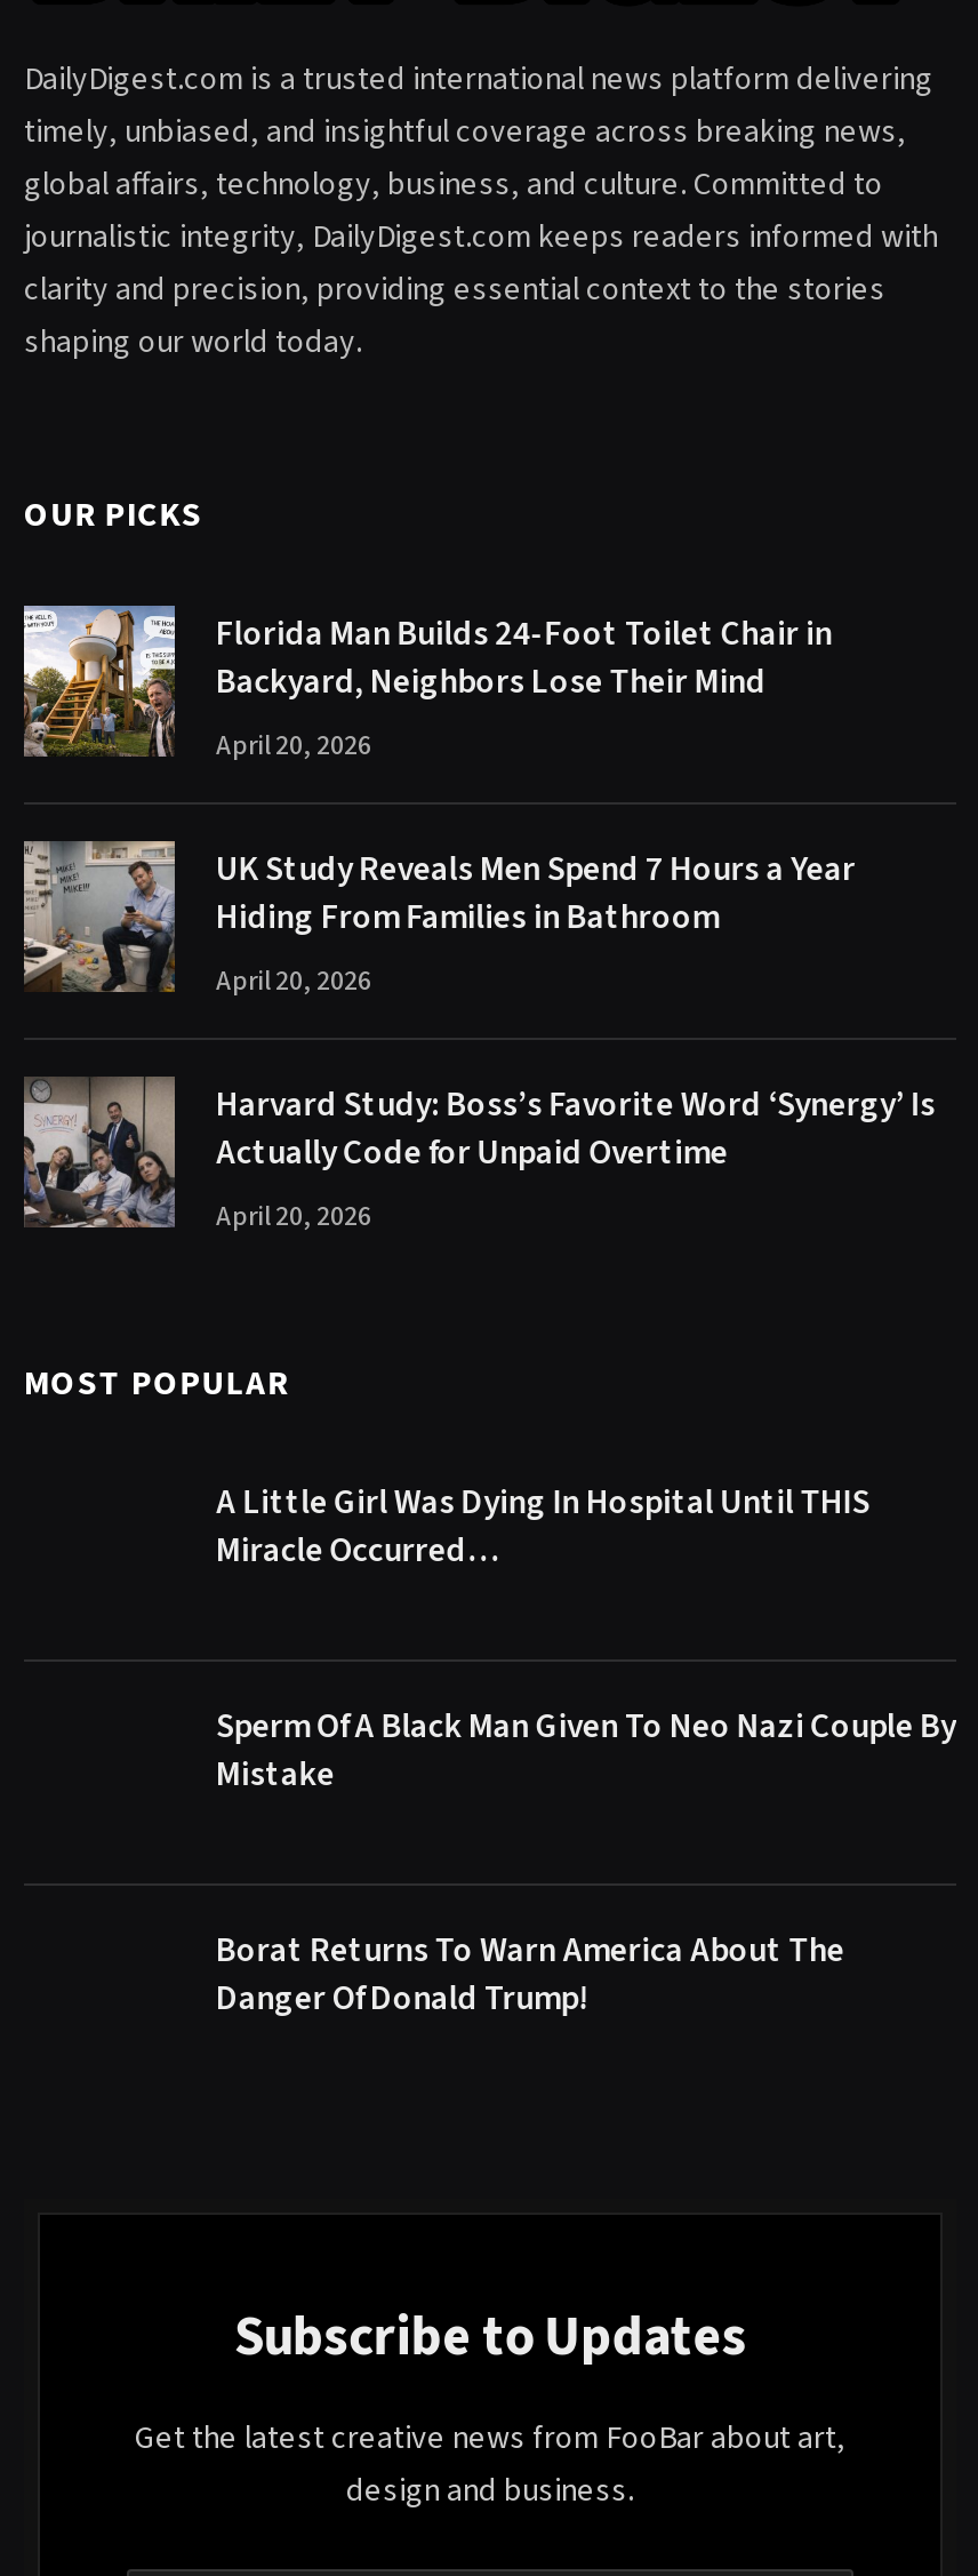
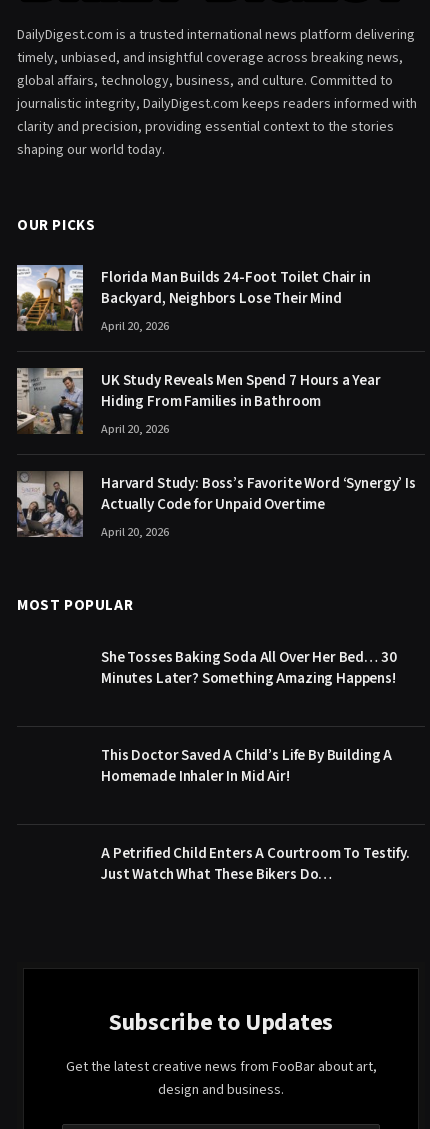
- A Little Girl Was Dying In Hospital Until THIS
- Miracle Occurred…
+ She Tosses Baking Soda All Over Her Bed… 30
+ Minutes Later? Something Amazing Happens!

- Sperm Of A Black Man Given To Neo Nazi Couple By
- Mistake
+ This Doctor Saved A Child’s Life By Building A
+ Homemade Inhaler In Mid Air!

- Borat Returns To Warn America About The
- Danger Of Donald Trump!
+ A Petrified Child Enters A Courtroom To Testify.
+ Just Watch What These Bikers Do…
